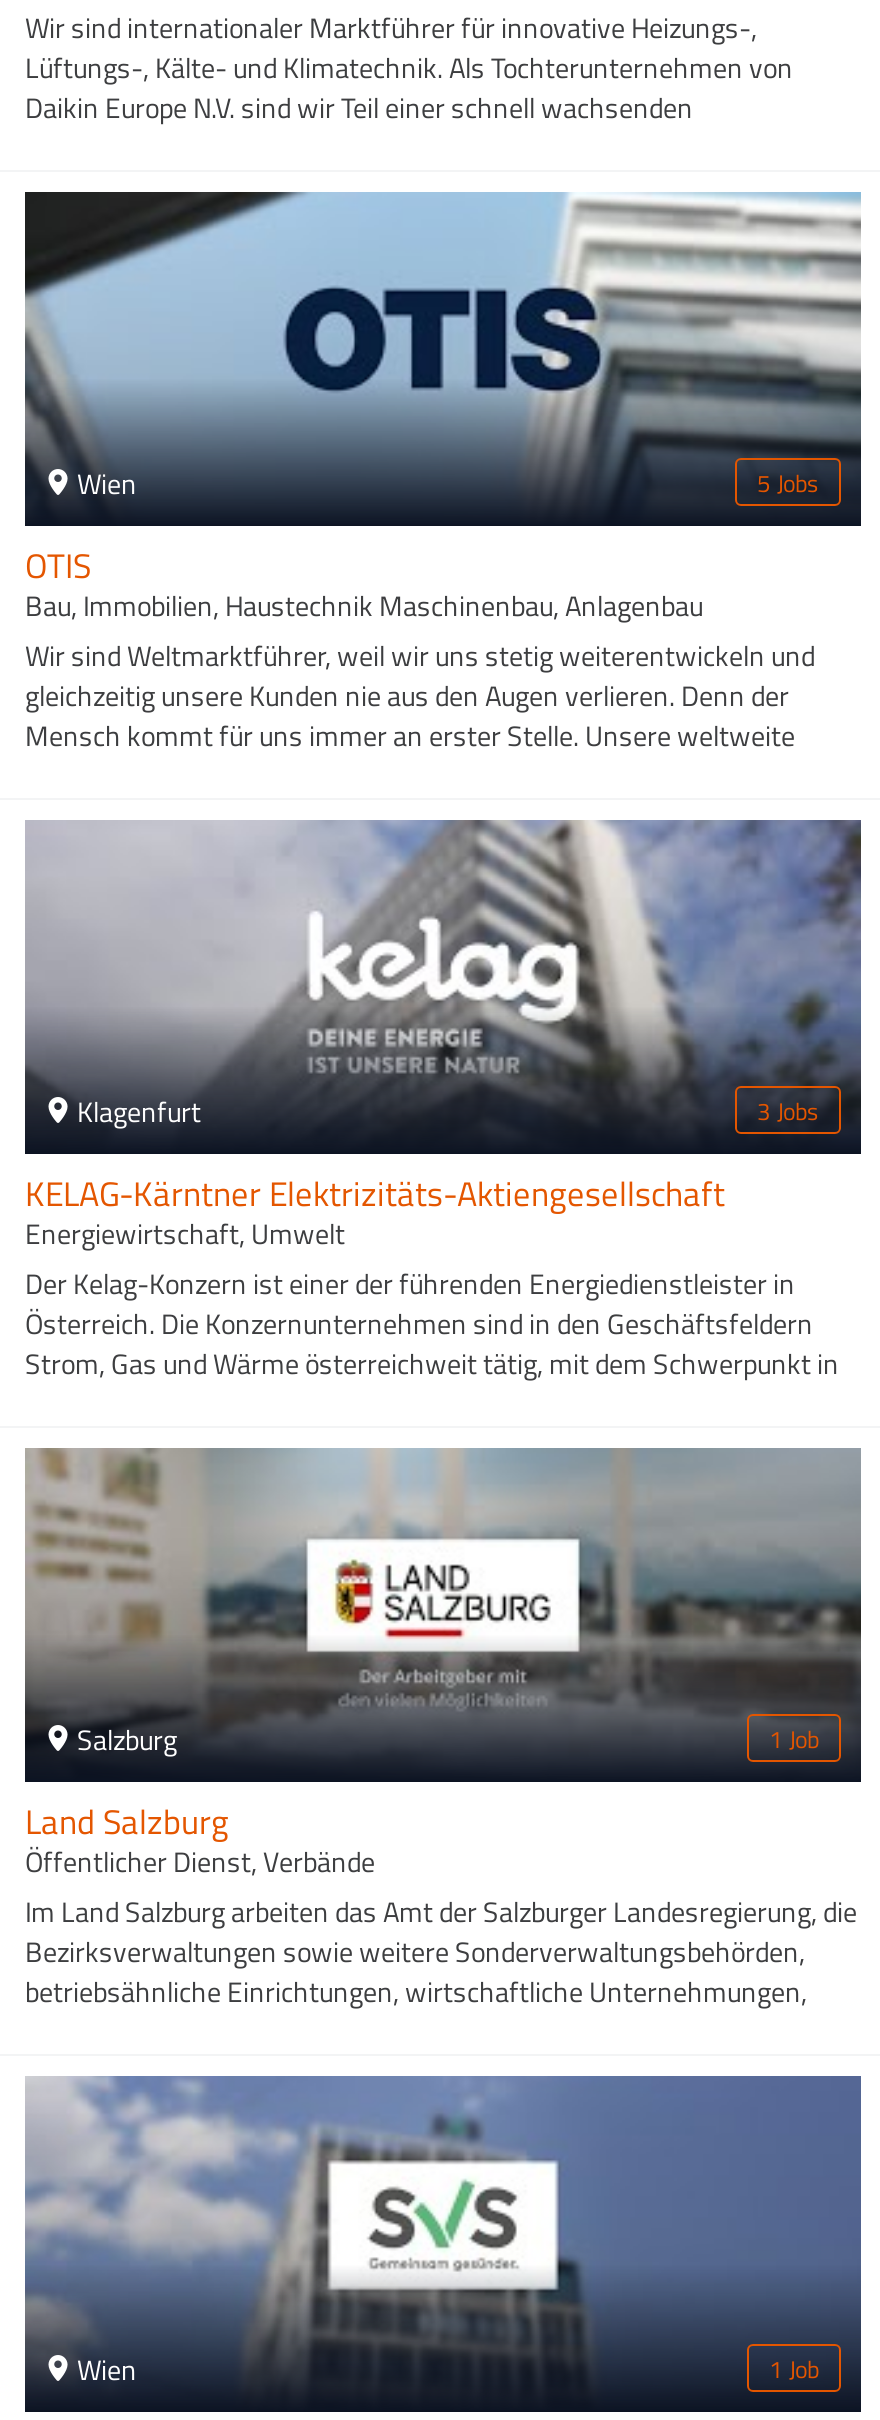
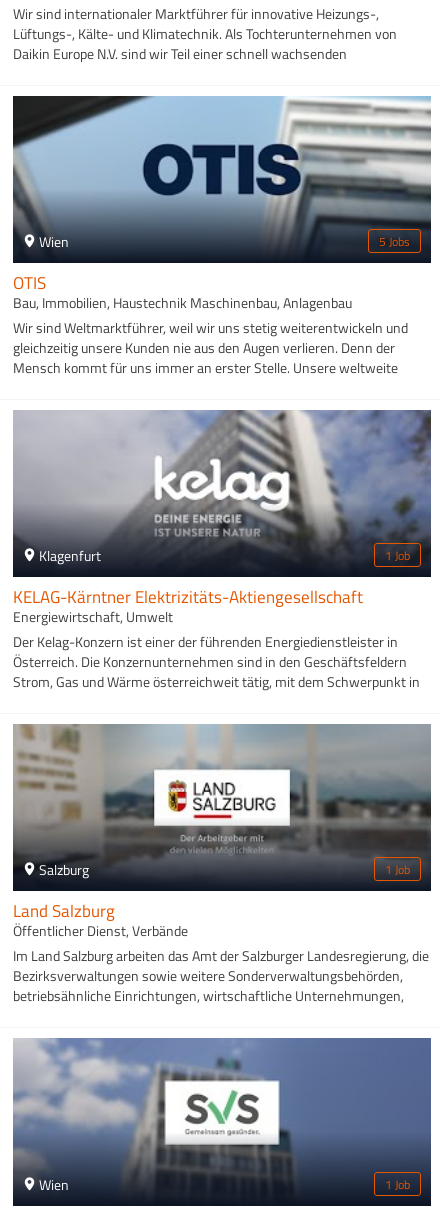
- 3 Jobs
+ 1 Job
